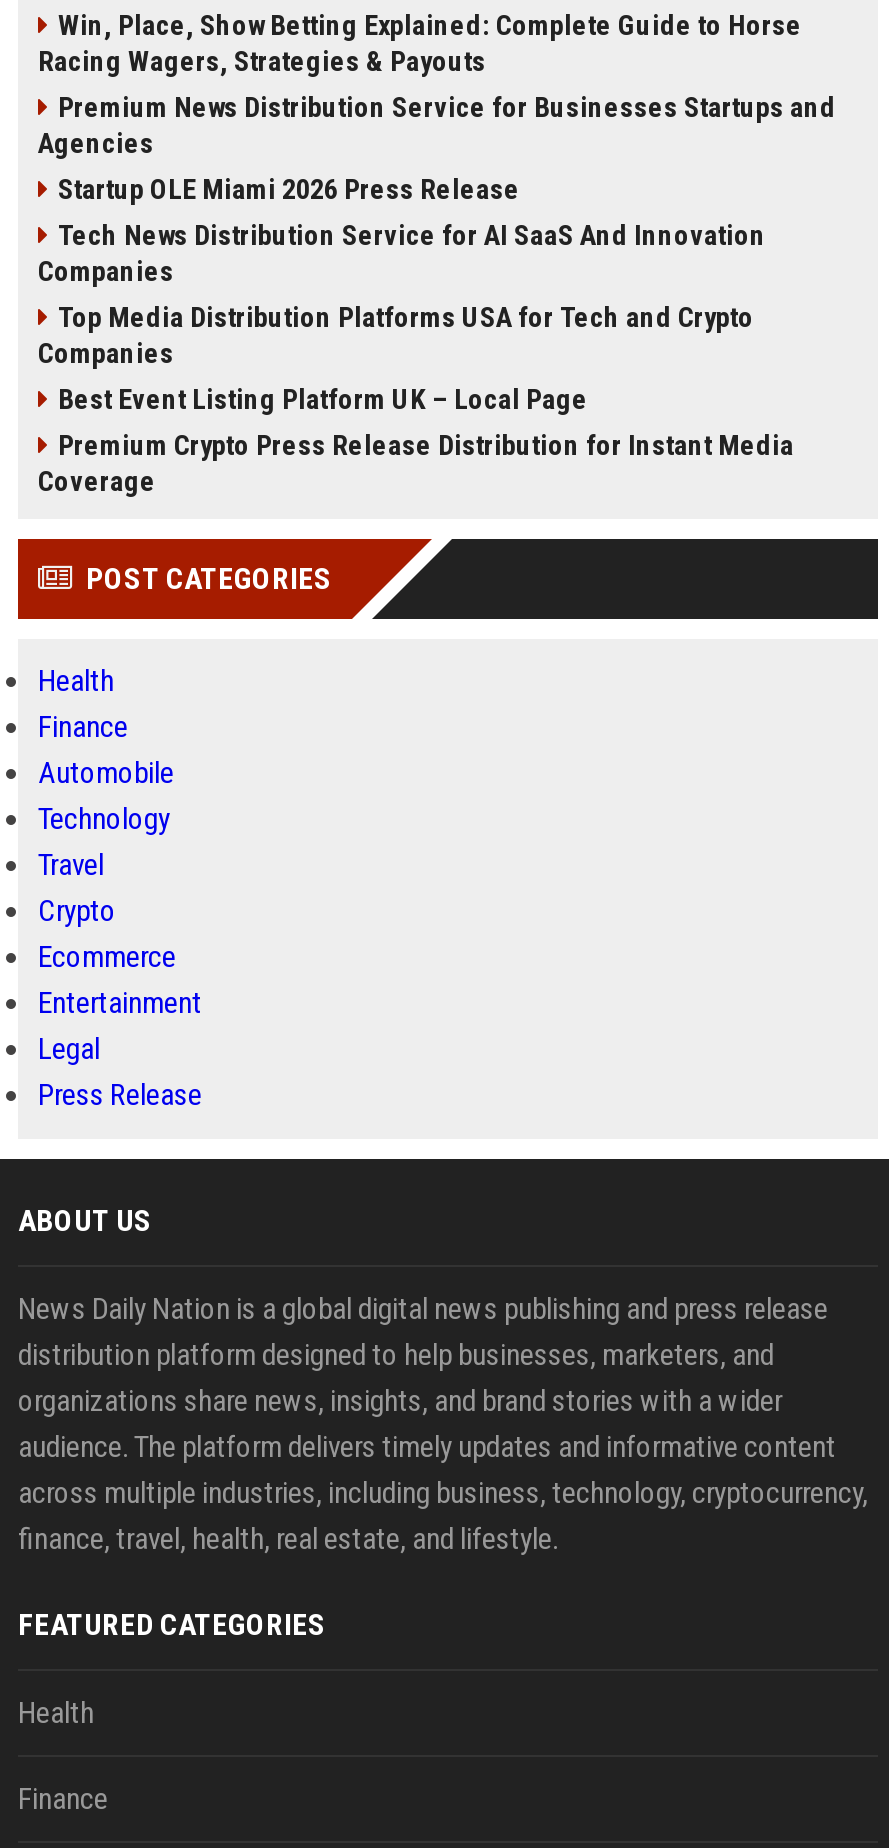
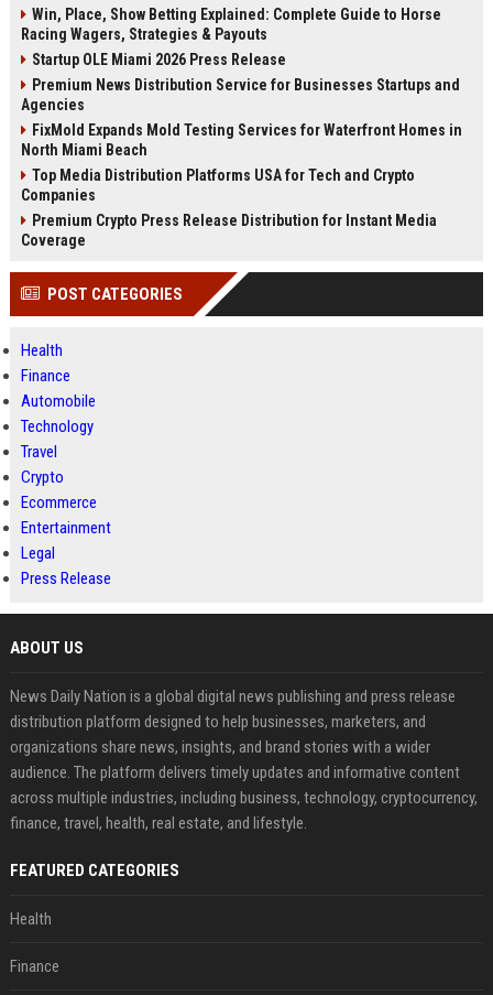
moved down: Premium News Distribution Service for Businesses Startups and | Agencies

moved up: Startup OLE Miami 2026 Press Release

- Tech News Distribution Service for AI SaaS And Innovation
- Companies
+ FixMold Expands Mold Testing Services for Waterfront Homes in
+ North Miami Beach

- Best Event Listing Platform UK – Local Page
